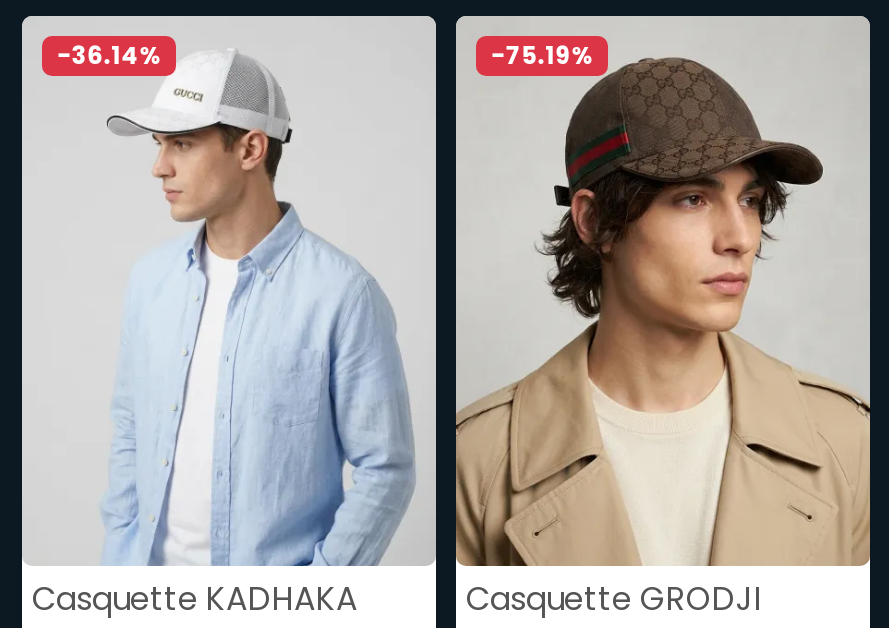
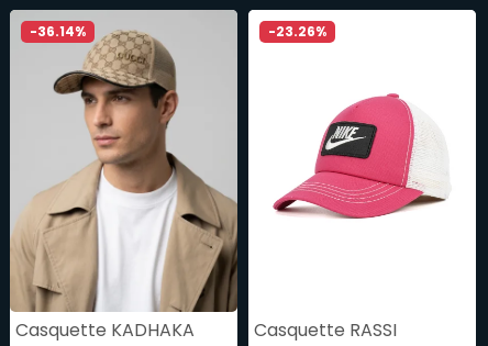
- [image]
- -75.19%
+ [image]
+ -23.26%

- [image]
- Casquette GRODJI
+ [image]
+ Casquette RASSI
